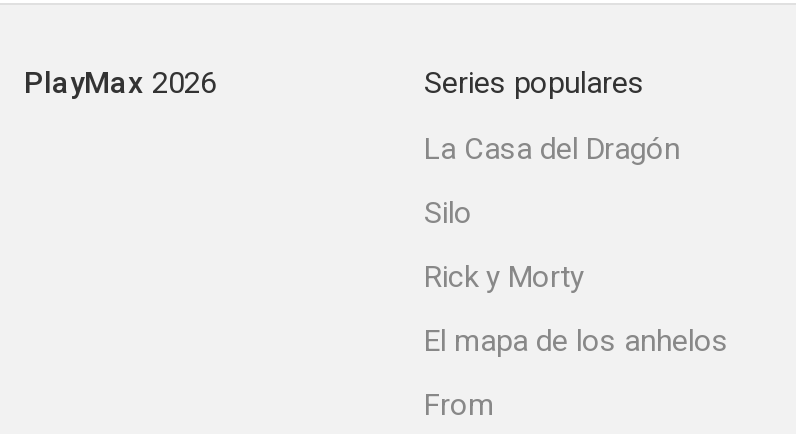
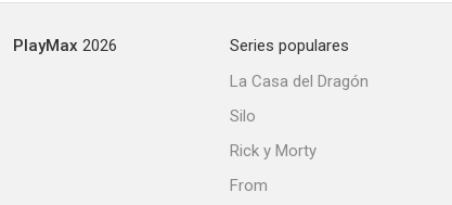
- El mapa de los anhelos
